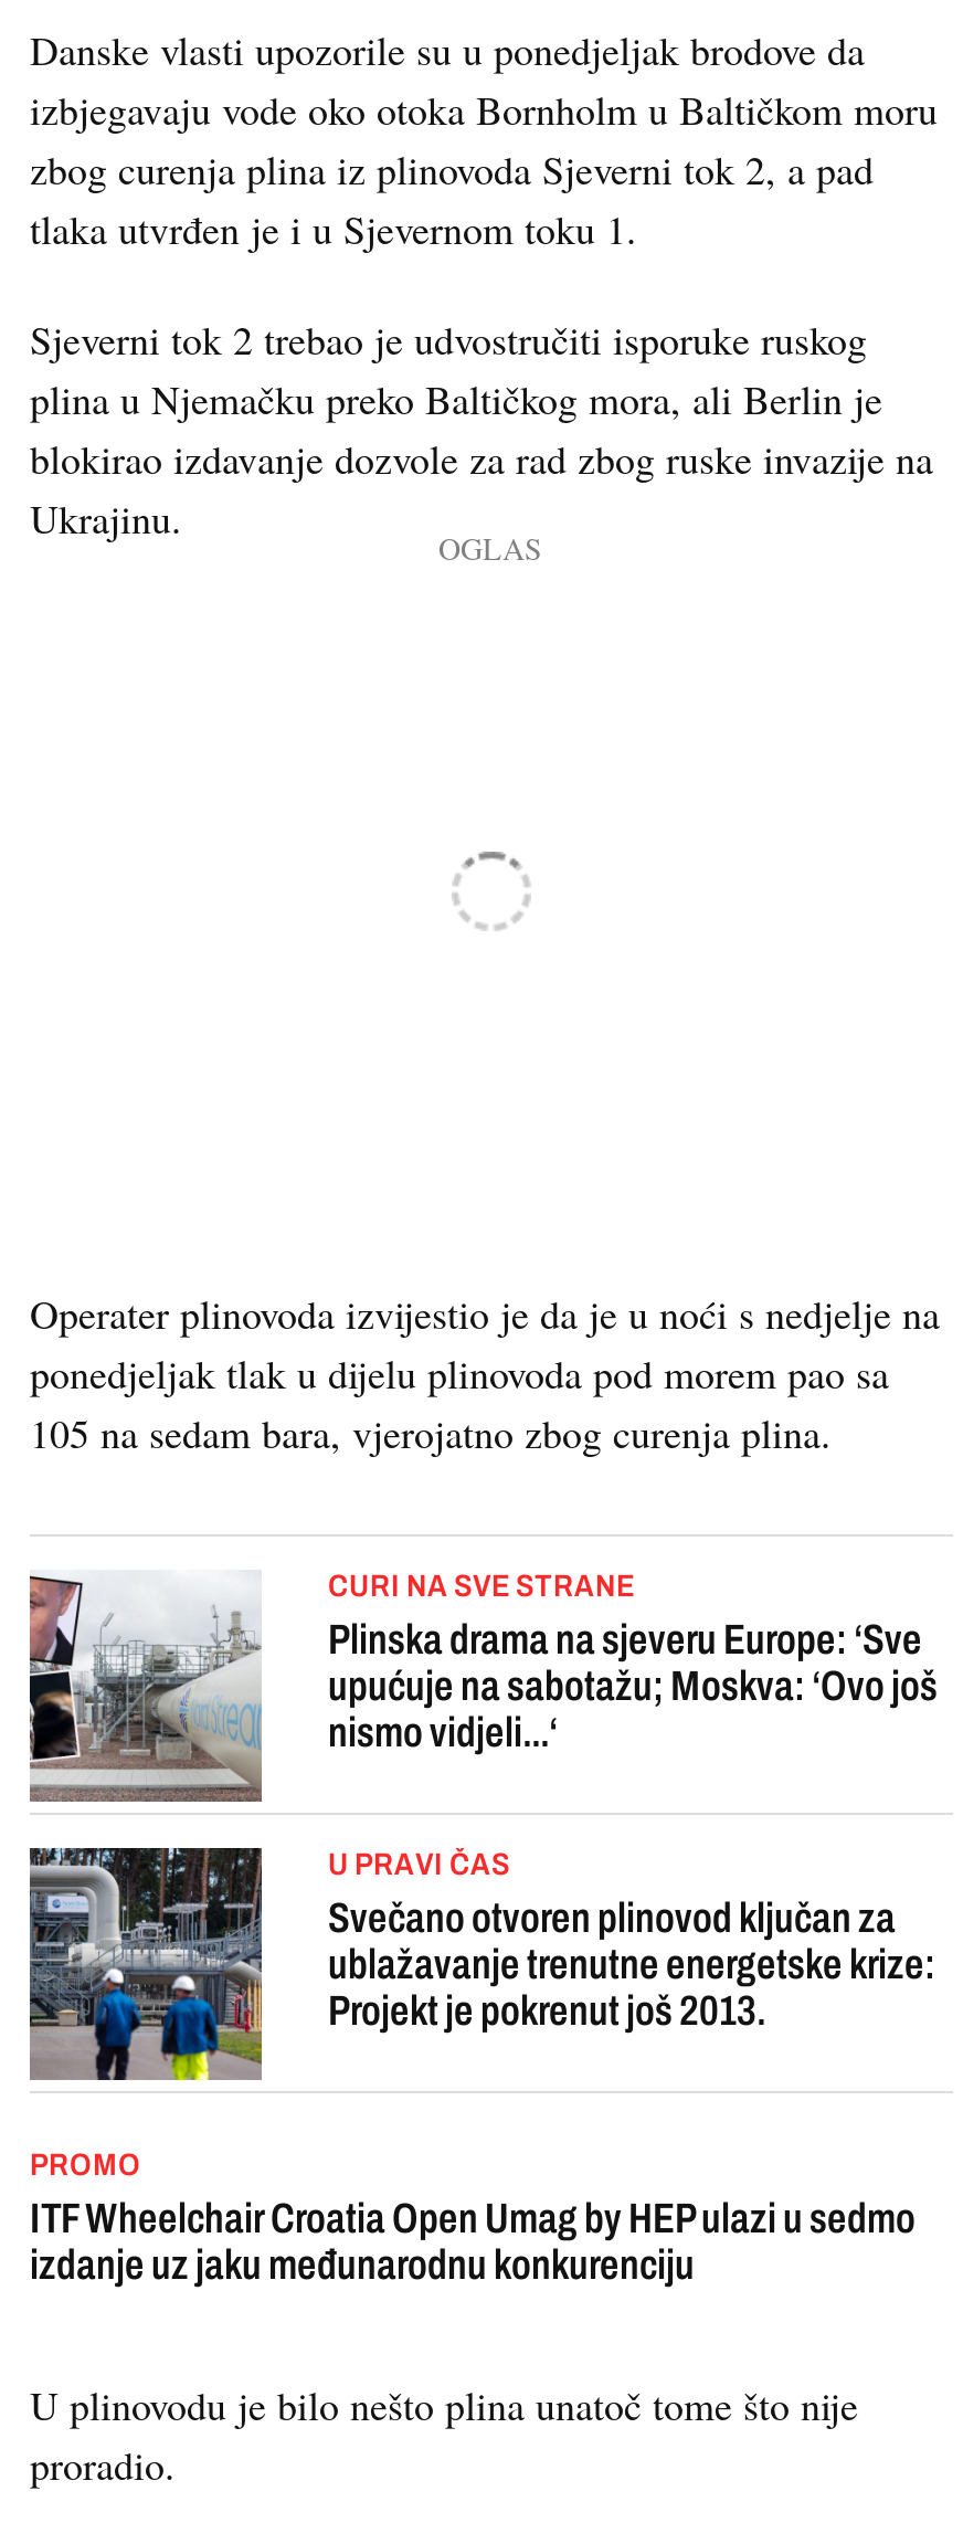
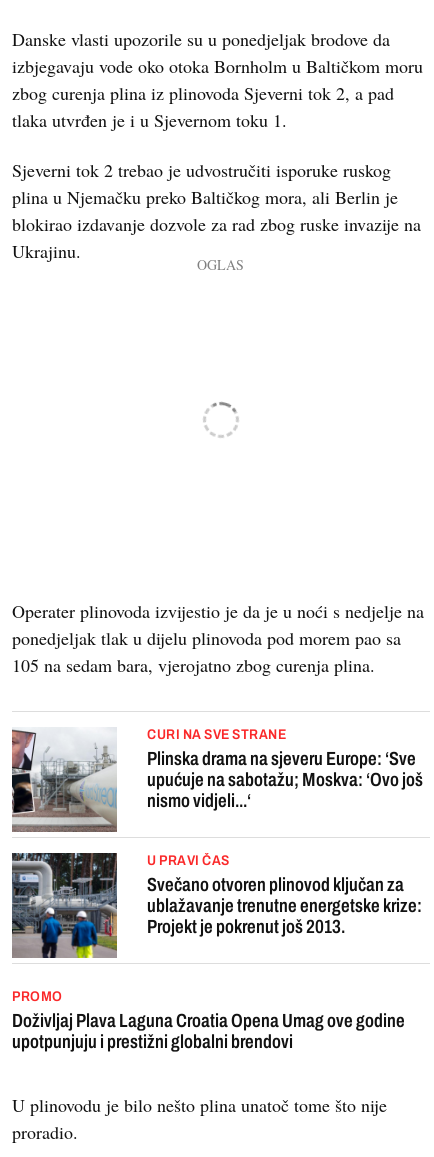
- ITF Wheelchair Croatia Open Umag by HEP ulazi u sedmo
- izdanje uz jaku međunarodnu konkurenciju
+ Doživljaj Plava Laguna Croatia Opena Umag ove godine
+ upotpunjuju i prestižni globalni brendovi
